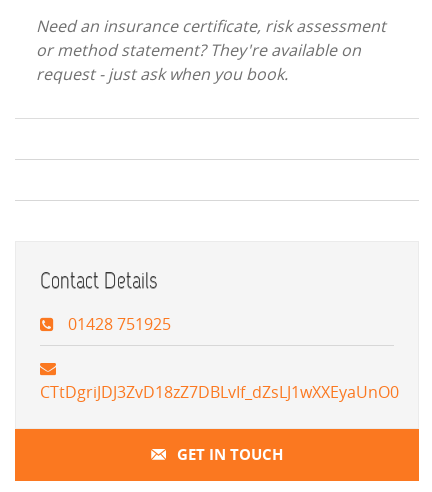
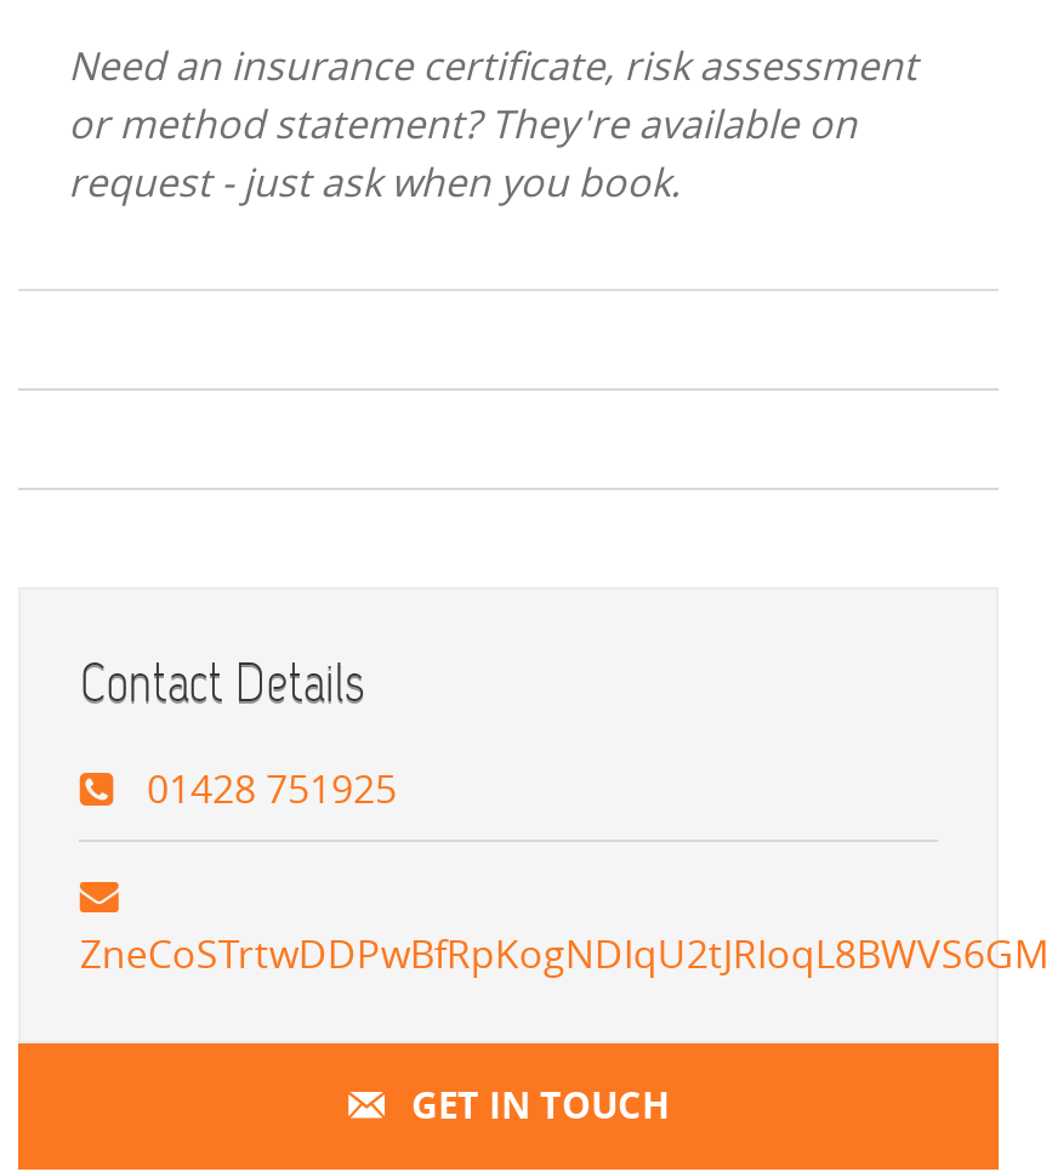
- CTtDgriJDJ3ZvD18zZ7DBLvIf_dZsLJ1wXXEyaUnO0
+ ZneCoSTrtwDDPwBfRpKogNDIqU2tJRIoqL8BWVS6GM
